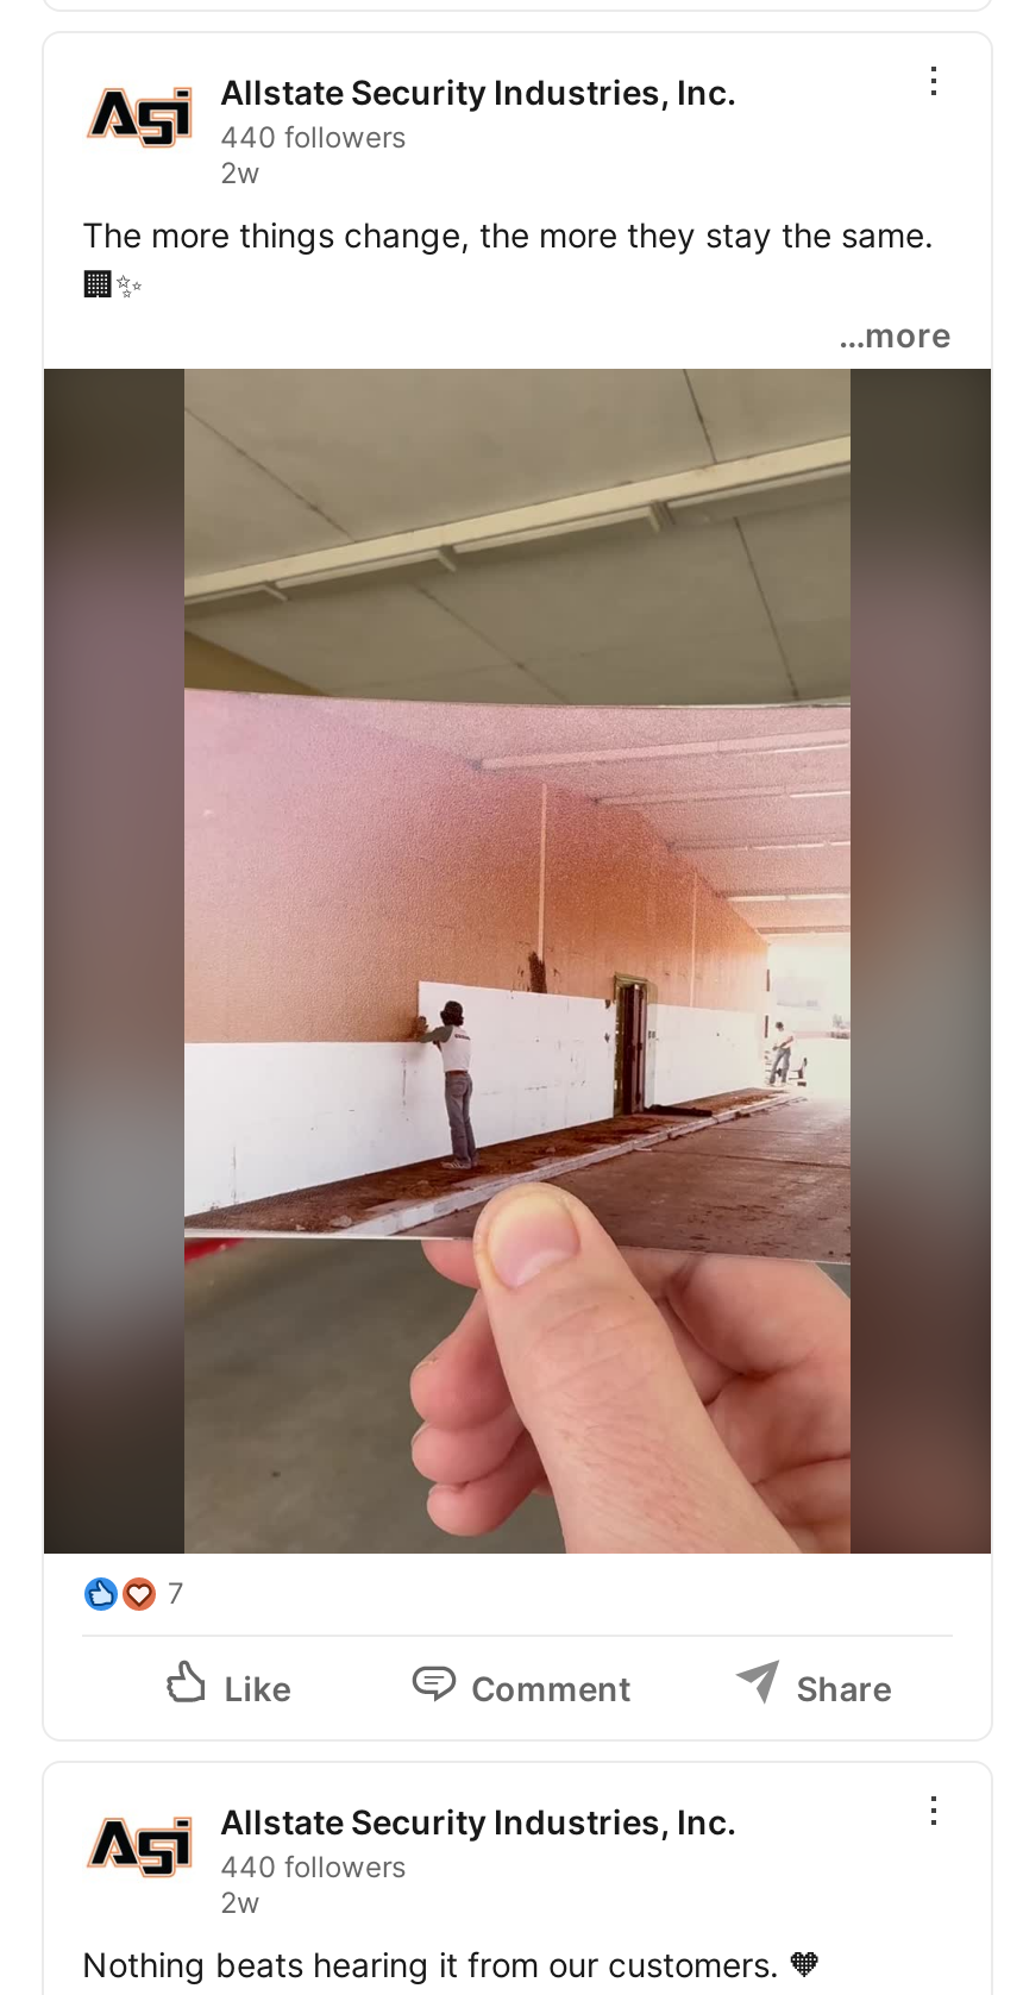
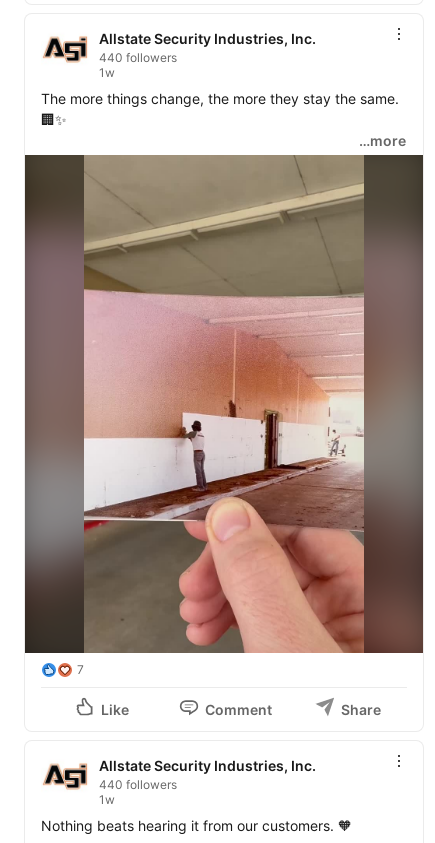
- 2w
+ 1w

- 2w
+ 1w
